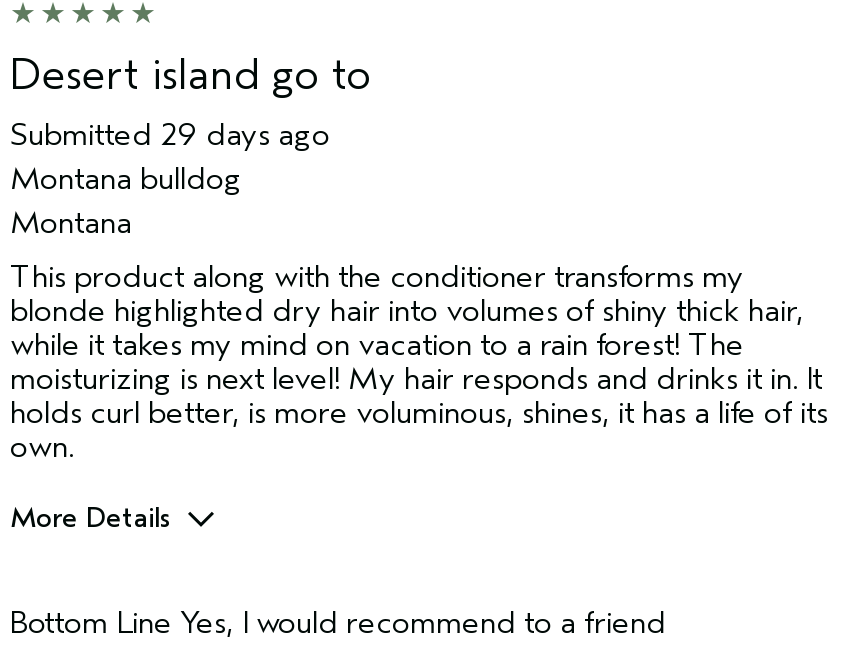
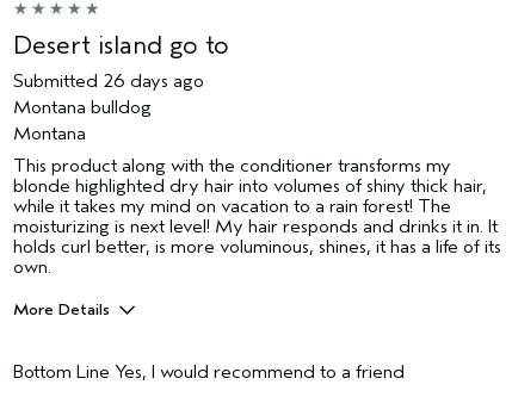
- Submitted 29 days ago
+ Submitted 26 days ago
